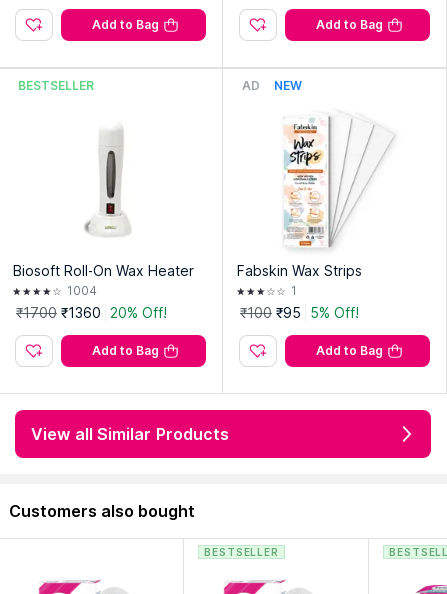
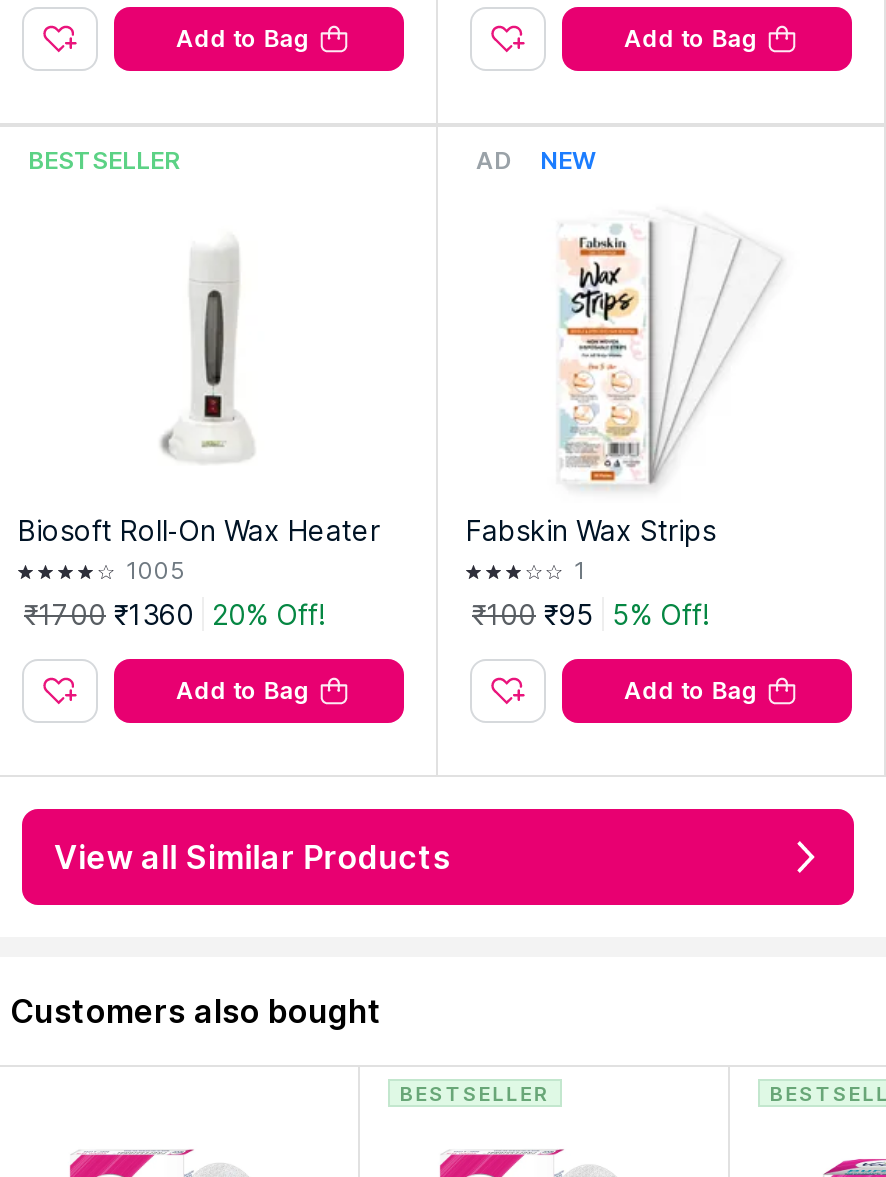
- 1004
+ 1005
